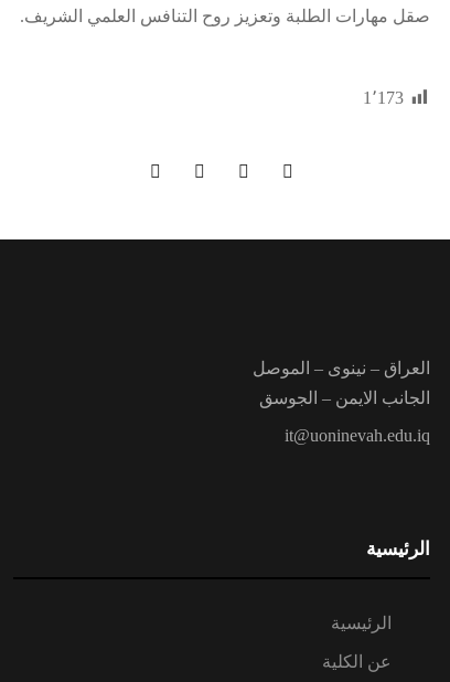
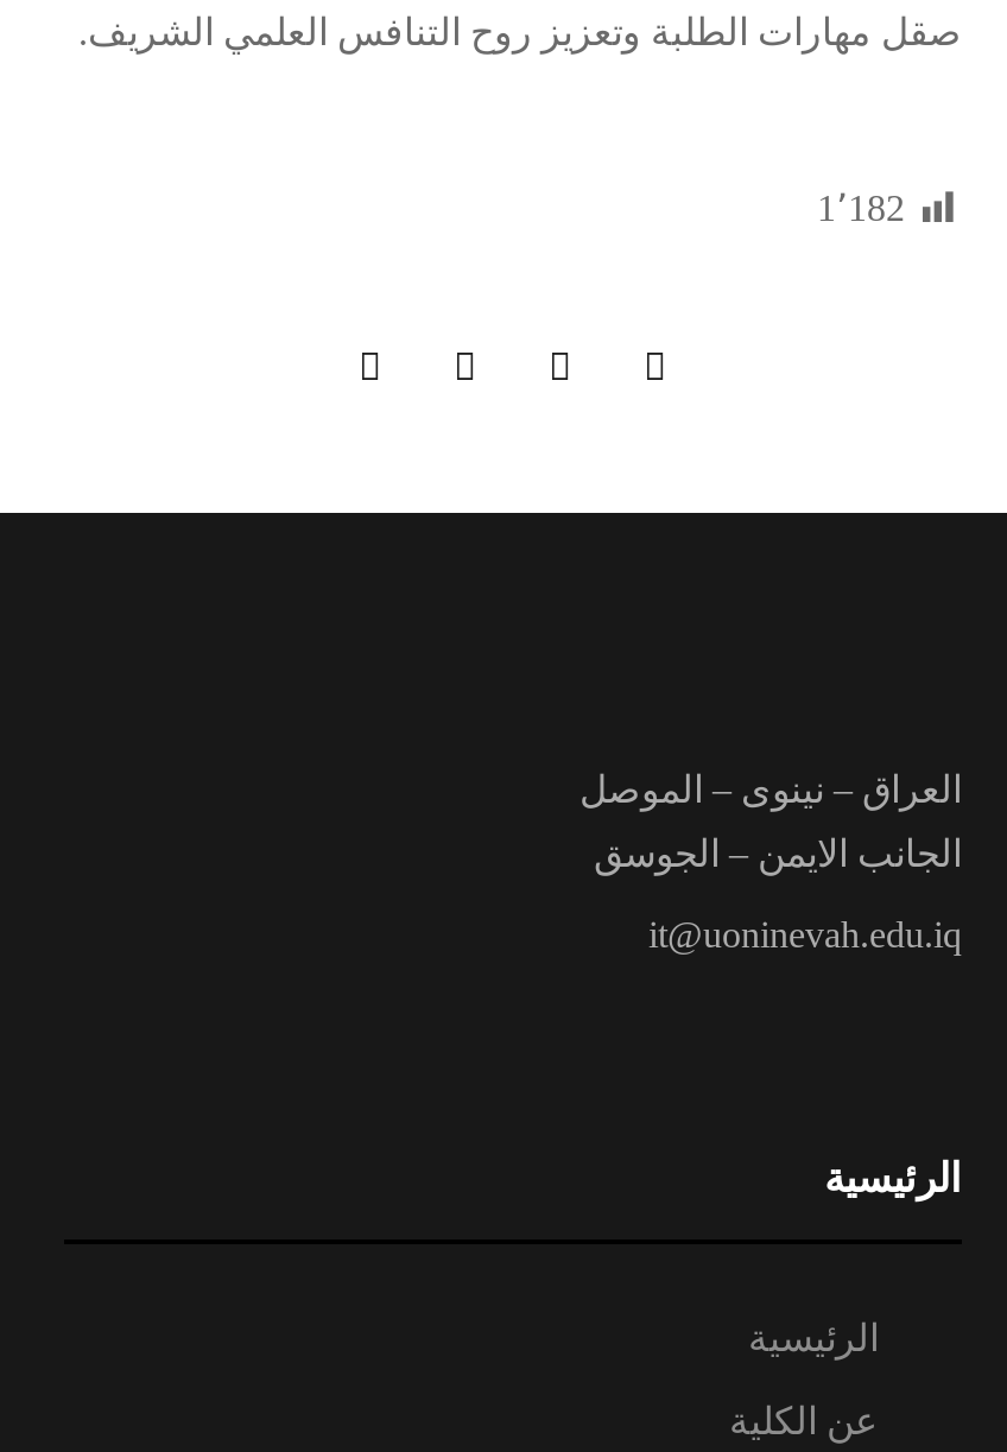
- 1٬173
+ 1٬182
